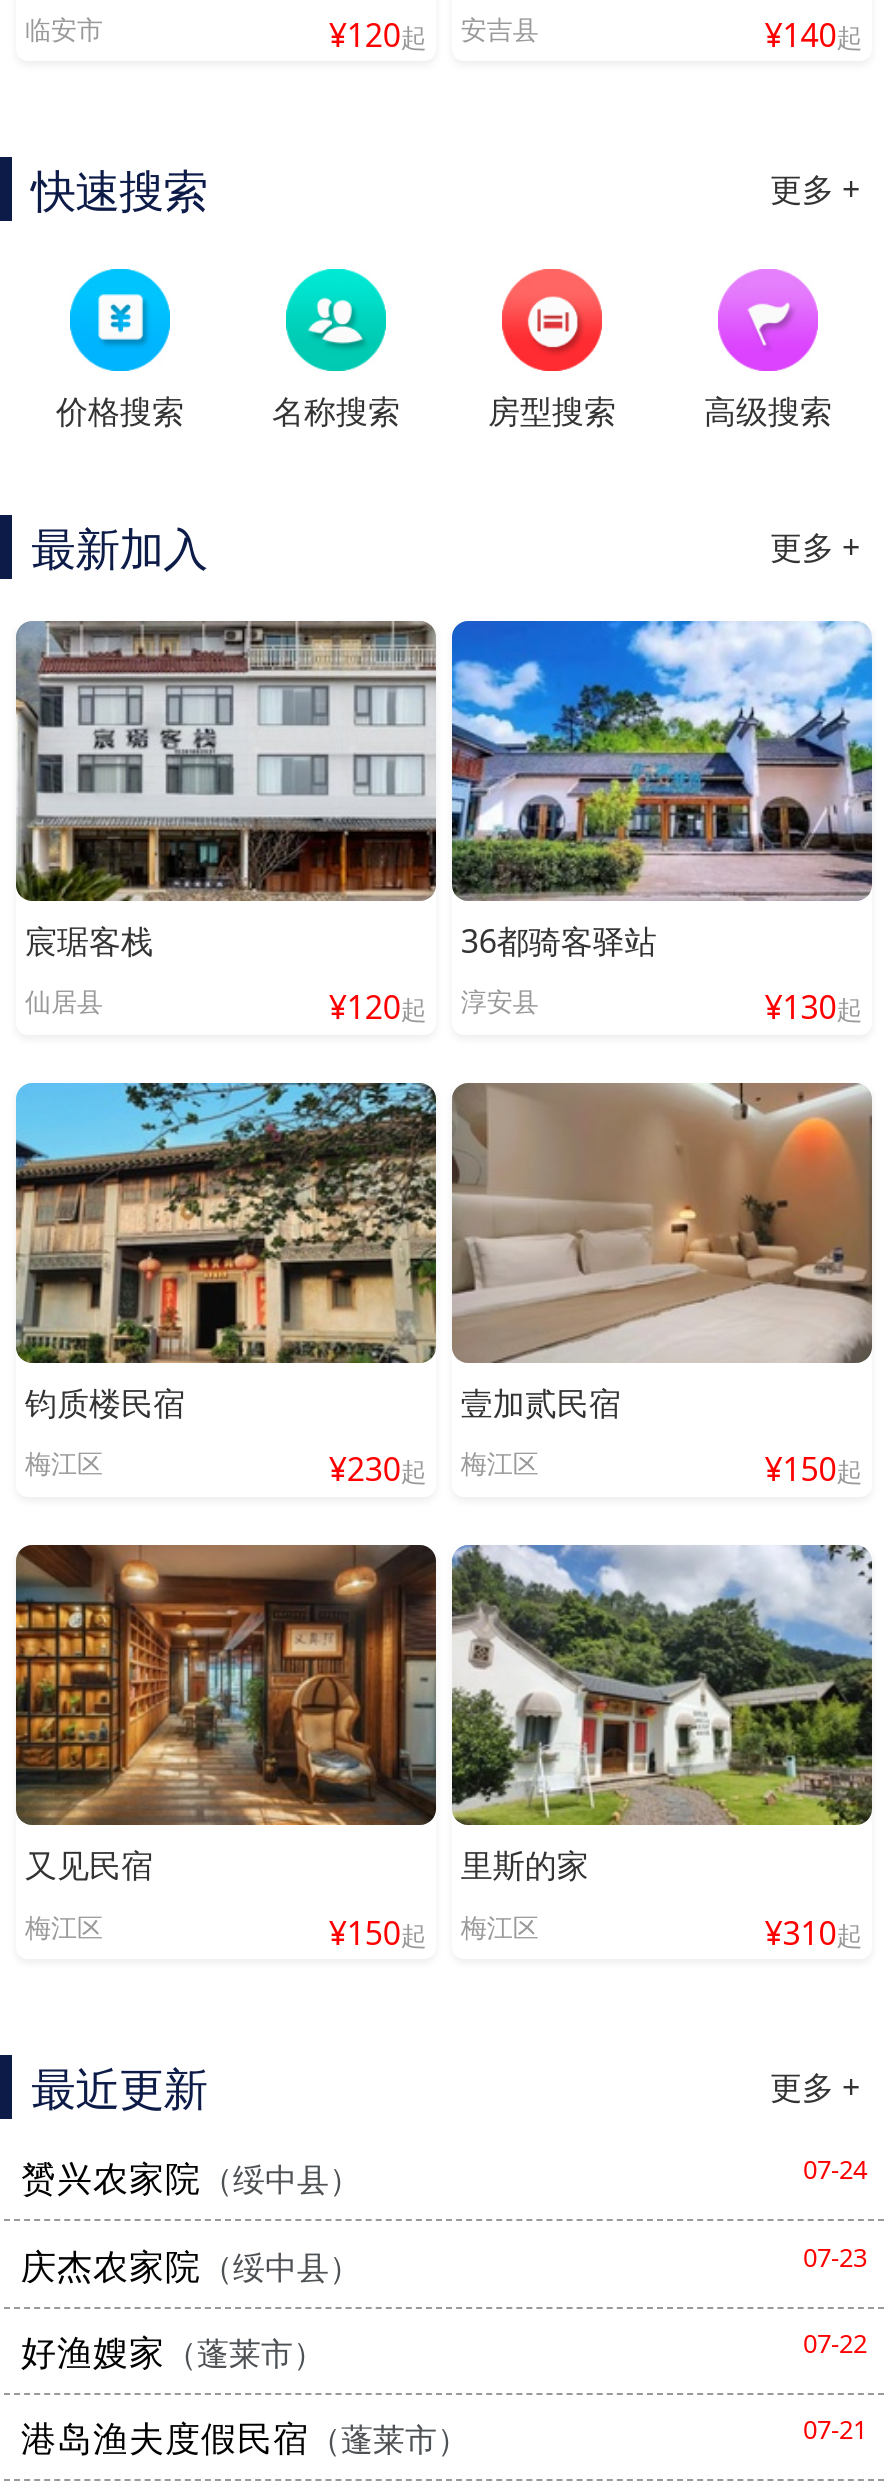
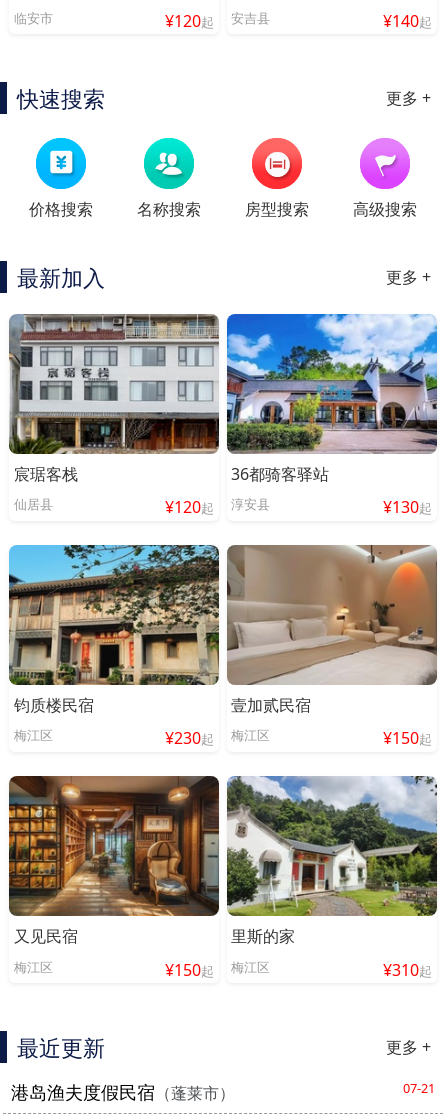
- 赟兴农家院（绥中县）
- 07-24
- 庆杰农家院（绥中县）
- 07-23
- 好渔嫂家（蓬莱市）
- 07-22
